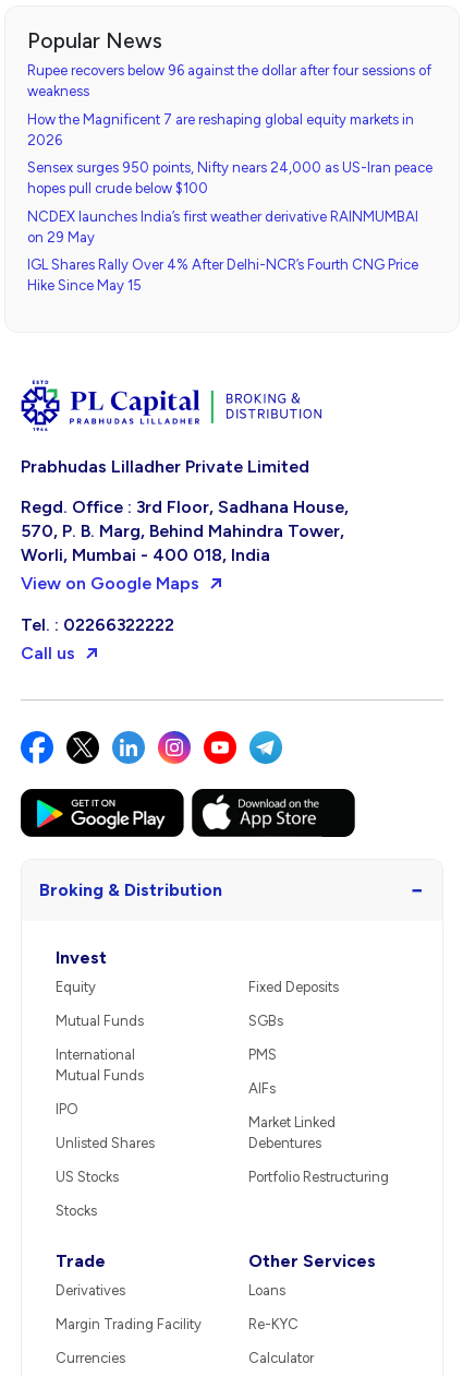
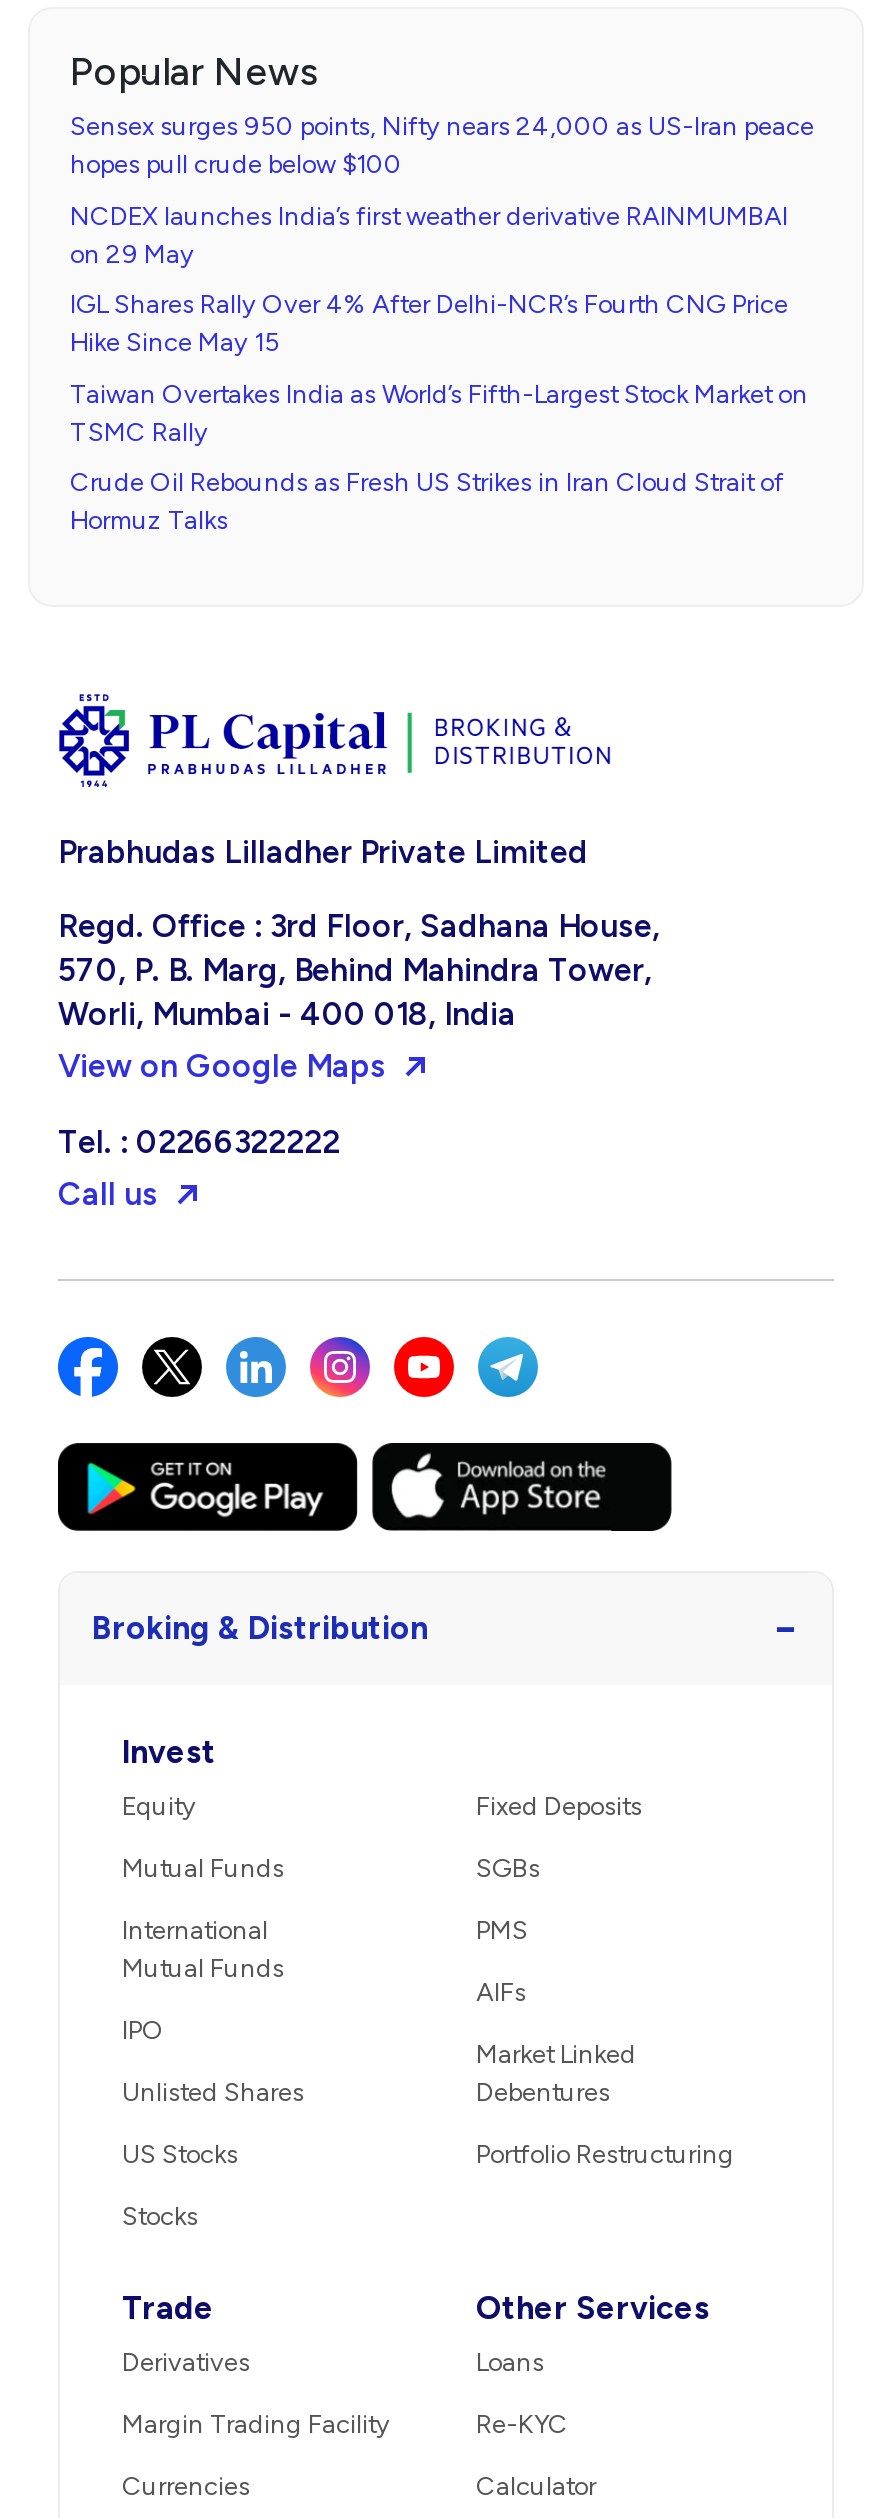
- Rupee recovers below 96 against the dollar after four sessions of
- weakness
- How the Magnificent 7 are reshaping global equity markets in
- 2026

moved up: Sensex surges 950 points, Nifty nears 24,000 as US-Iran peace | hopes pull crude below $100 | NCDEX launches India’s first weather derivative RAINMUMBAI | on 29 May | IGL Shares Rally Over 4% After Delhi-NCR’s Fourth CNG Price | Hike Since May 15

+ Taiwan Overtakes India as World’s Fifth-Largest Stock Market on
+ TSMC Rally
+ Crude Oil Rebounds as Fresh US Strikes in Iran Cloud Strait of
+ Hormuz Talks
